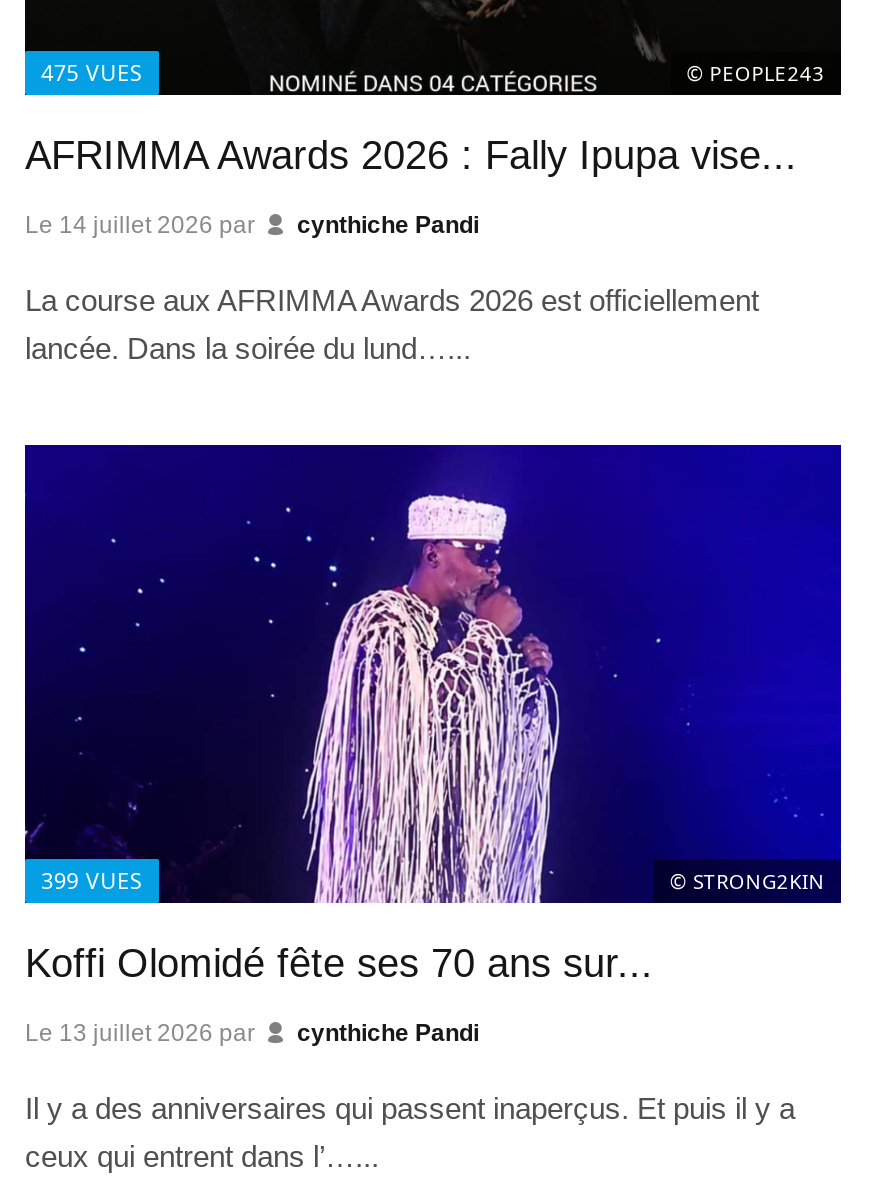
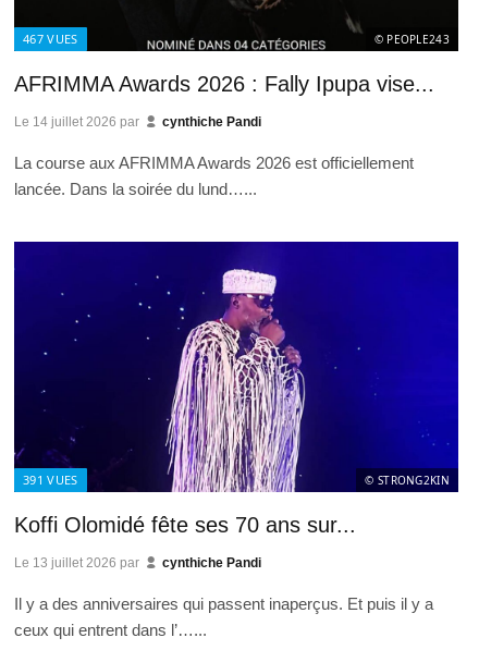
- 475 VUES
+ 467 VUES

- 399 VUES
+ 391 VUES
